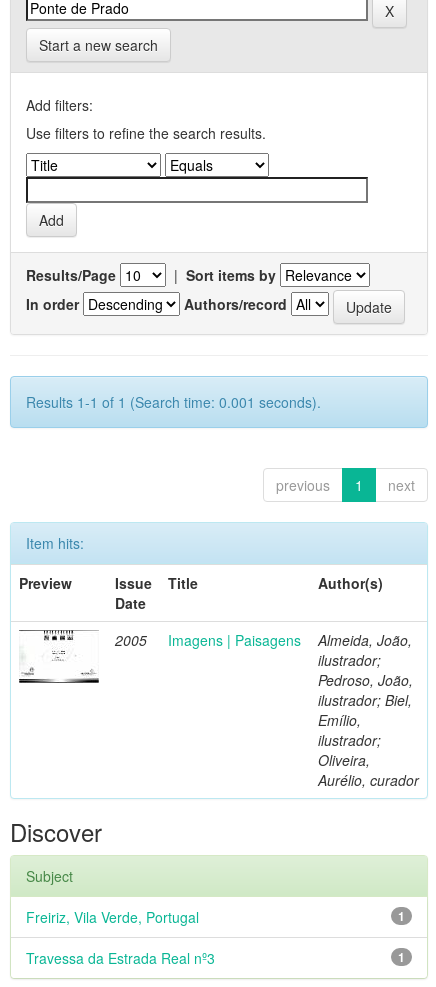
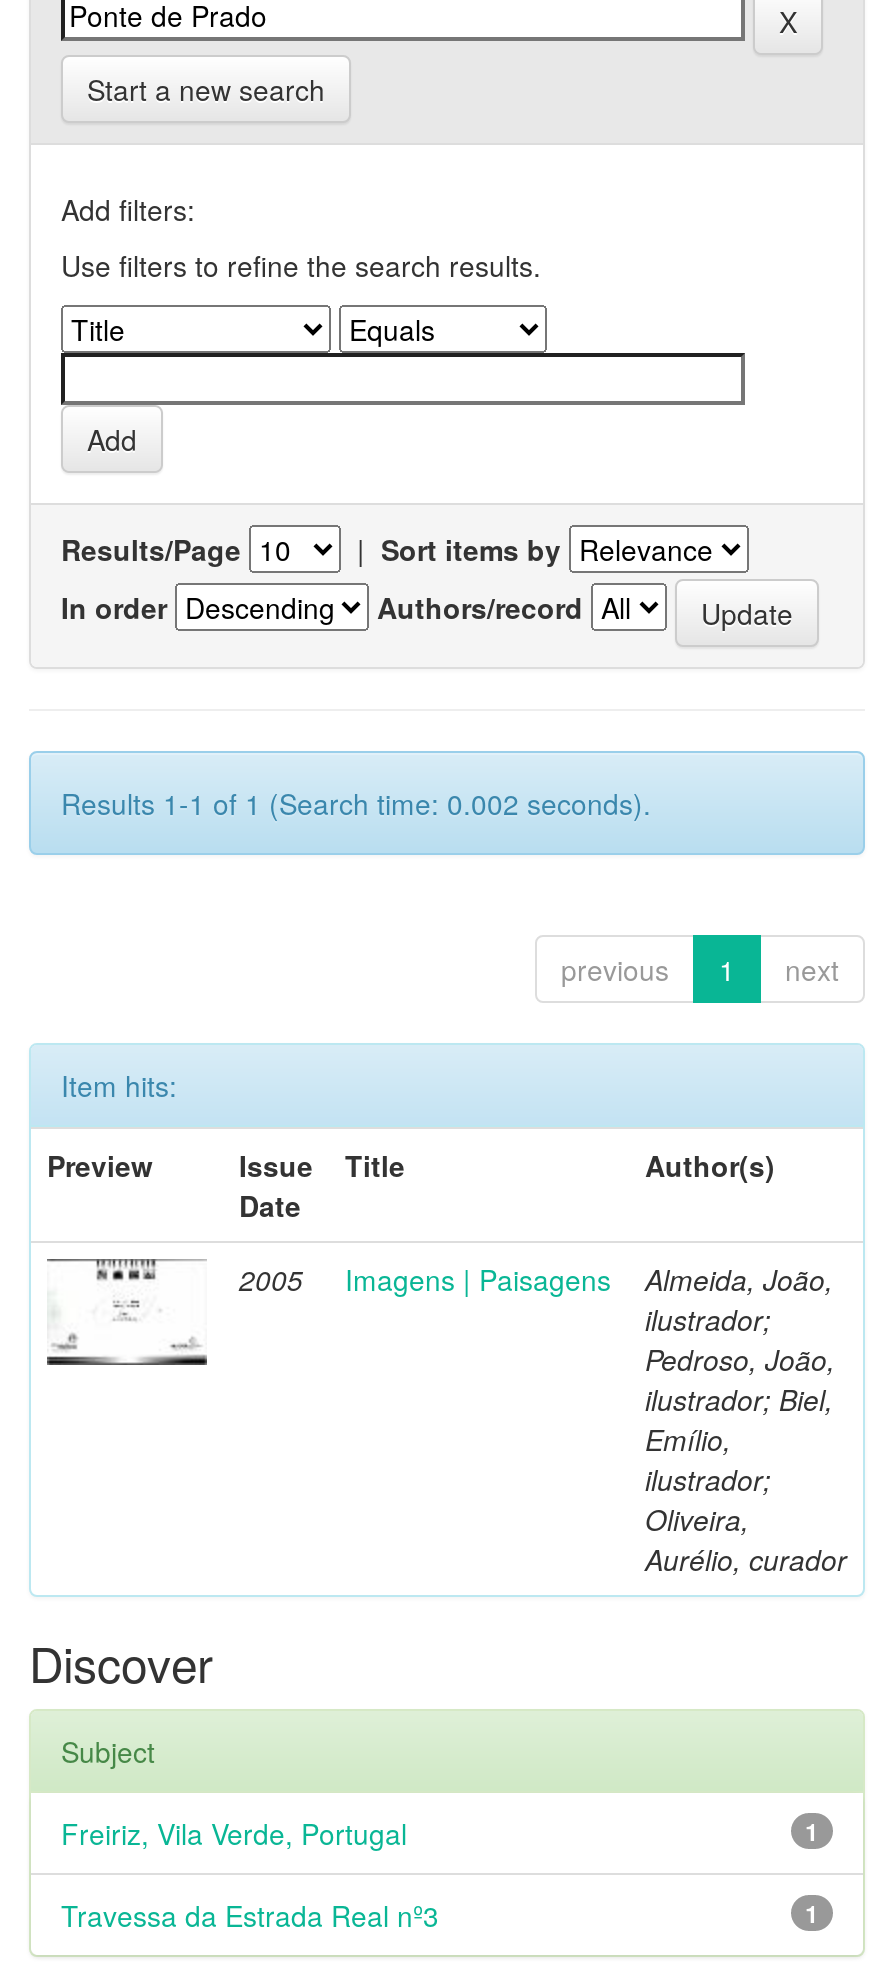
- Results 1-1 of 1 (Search time: 0.001 seconds).
+ Results 1-1 of 1 (Search time: 0.002 seconds).
